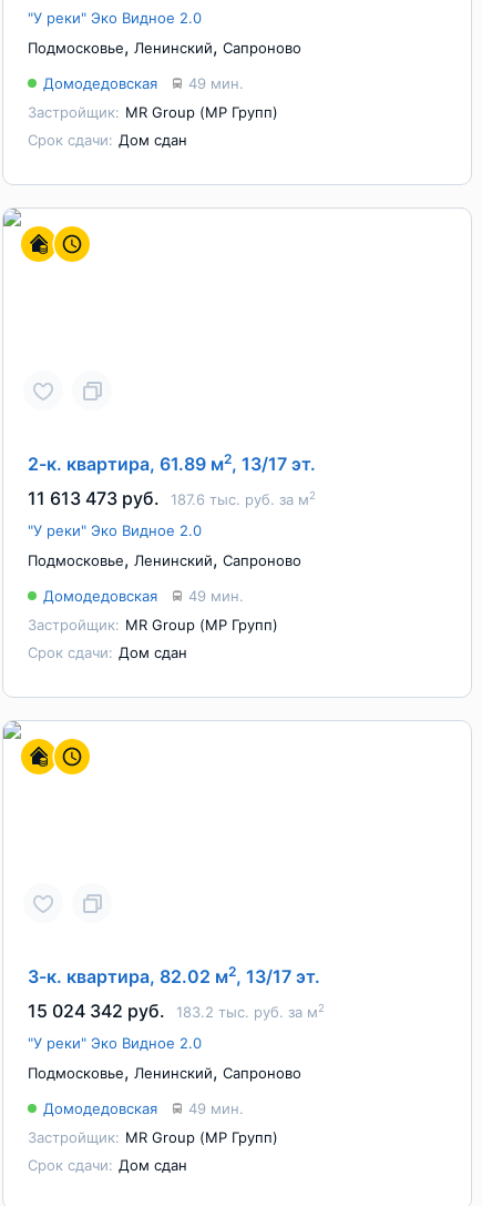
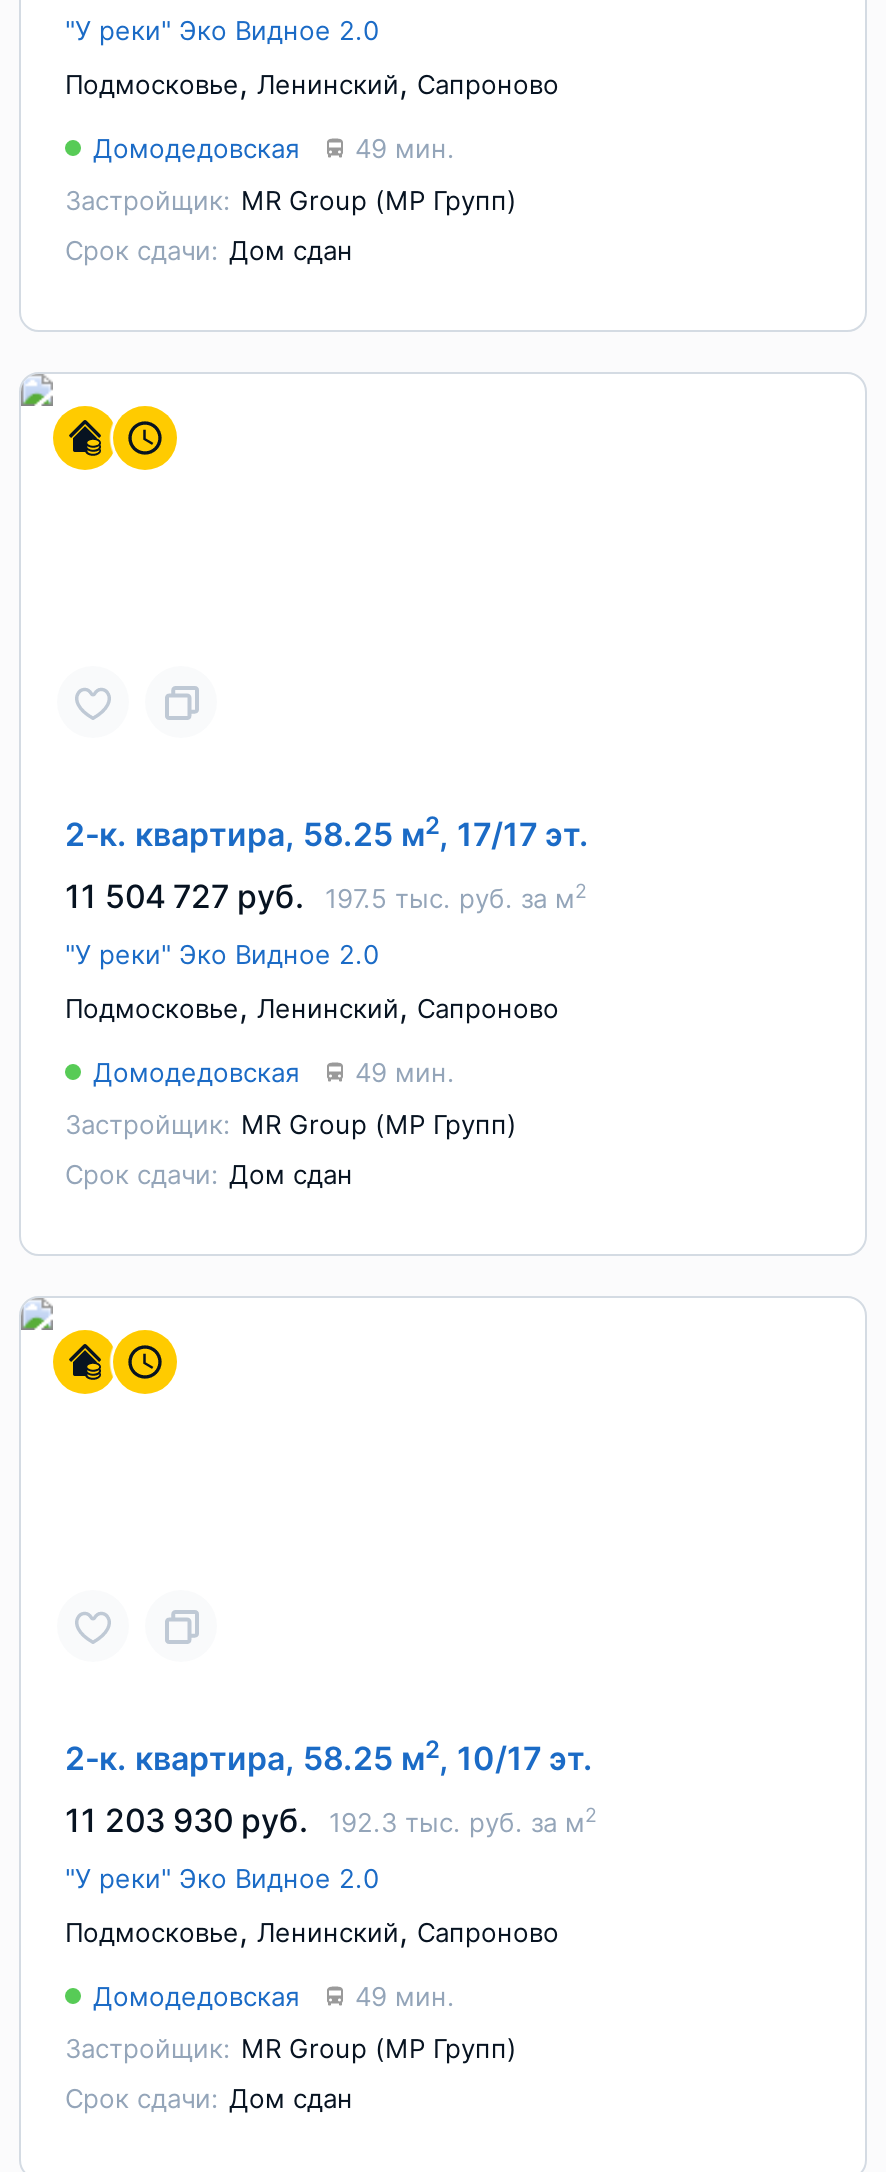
- 2-к. квартира, 61.89 м2, 13/17 эт.
+ 2-к. квартира, 58.25 м2, 17/17 эт.

- 11 613 473 руб.
+ 11 504 727 руб.

- 187.6 тыс. руб. за м2
+ 197.5 тыс. руб. за м2

- 3-к. квартира, 82.02 м2, 13/17 эт.
+ 2-к. квартира, 58.25 м2, 10/17 эт.

- 15 024 342 руб.
+ 11 203 930 руб.

- 183.2 тыс. руб. за м2
+ 192.3 тыс. руб. за м2
